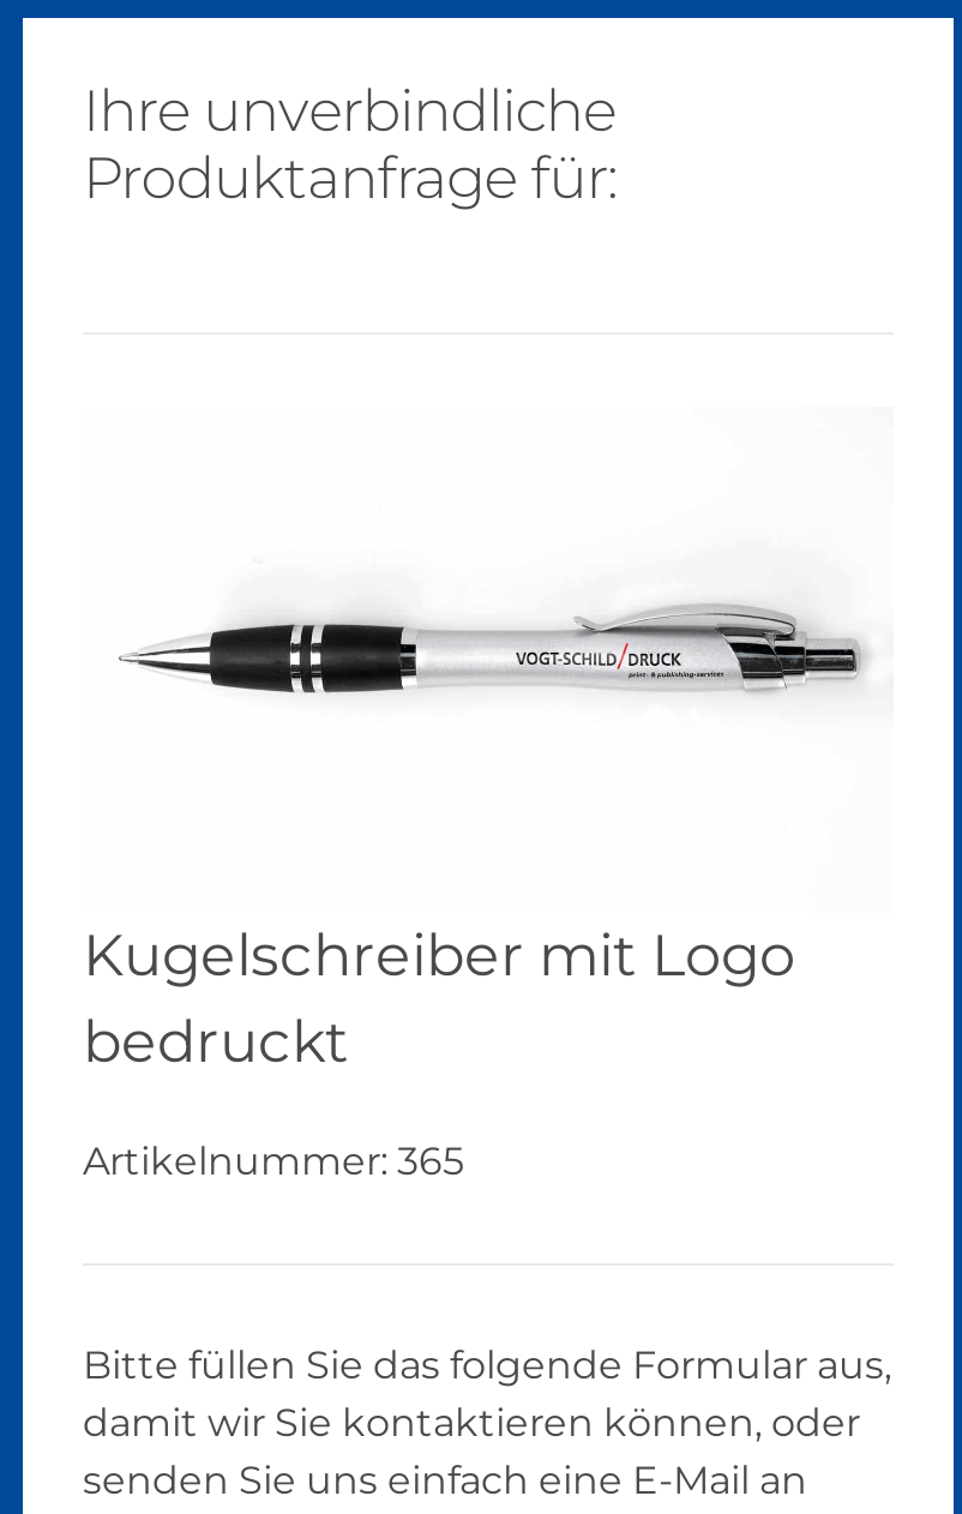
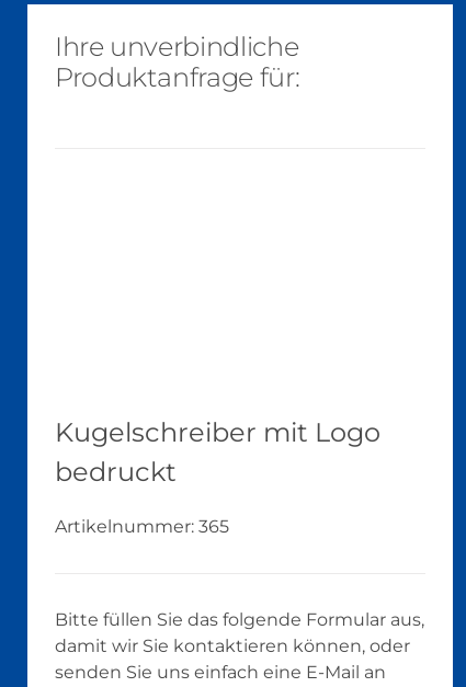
- [image]
